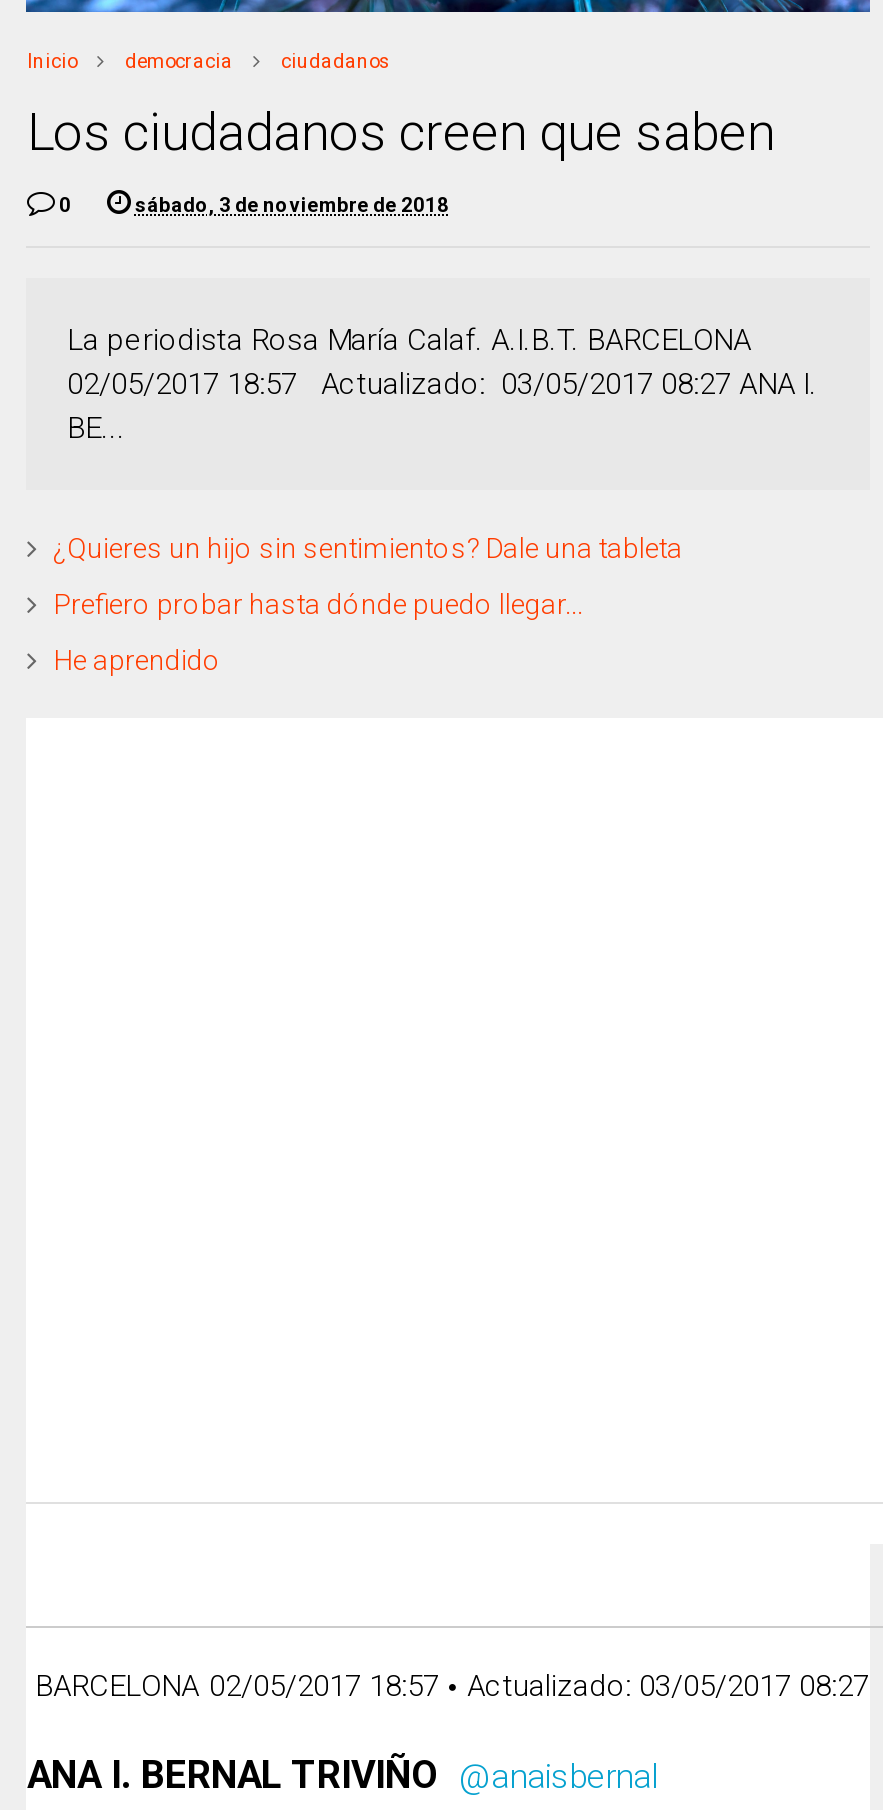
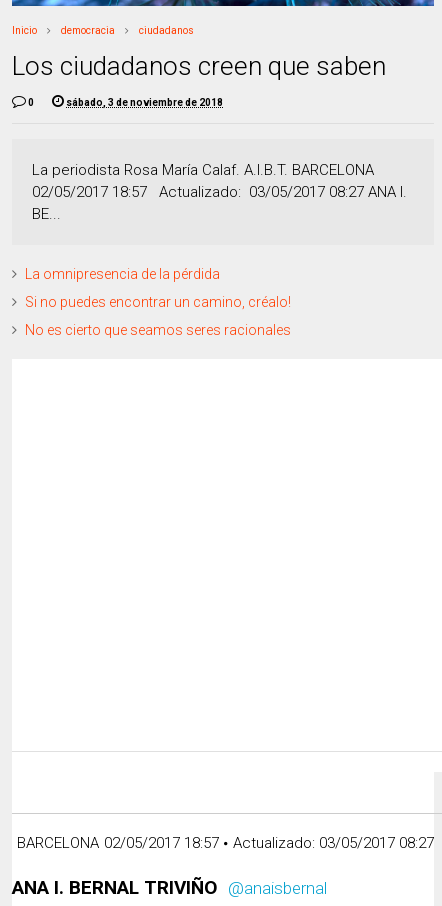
- ¿Quieres un hijo sin sentimientos? Dale una tableta
+ La omnipresencia de la pérdida

- Prefiero probar hasta dónde puedo llegar...
+ Si no puedes encontrar un camino, créalo!

- He aprendido
+ No es cierto que seamos seres racionales
